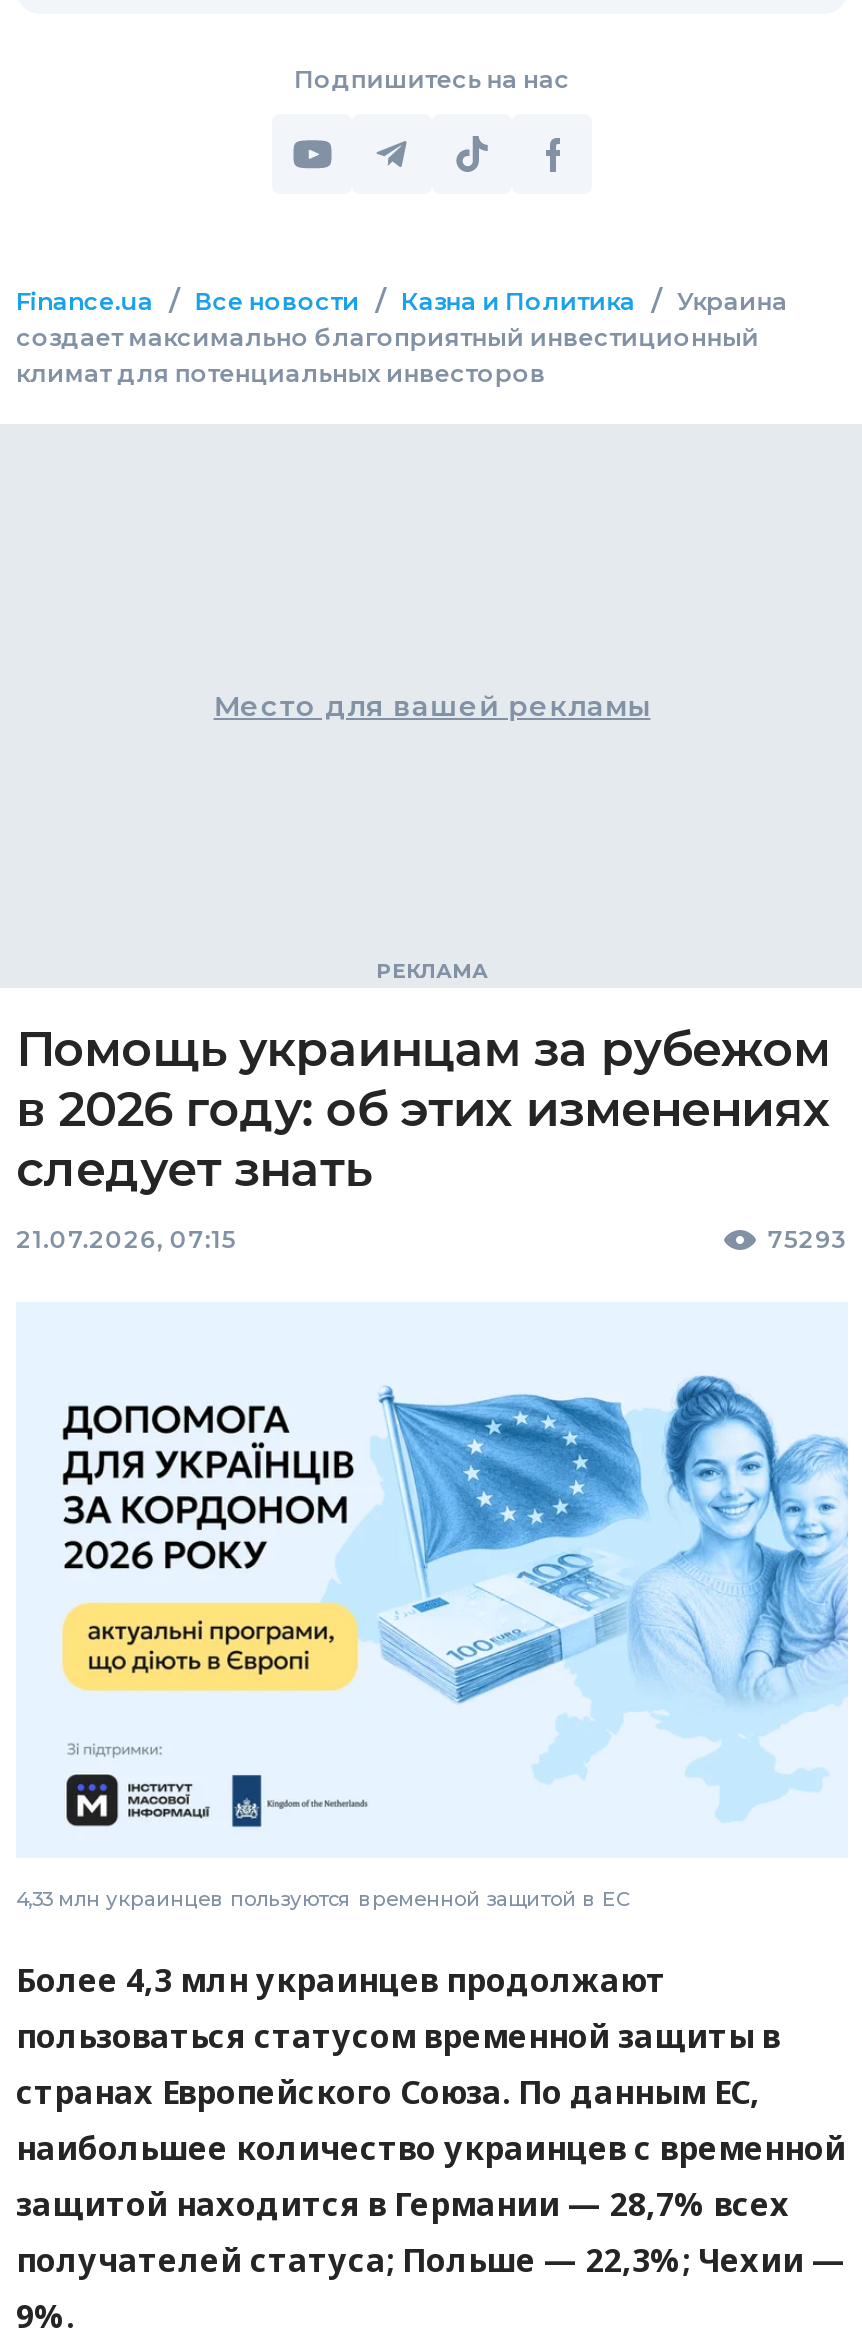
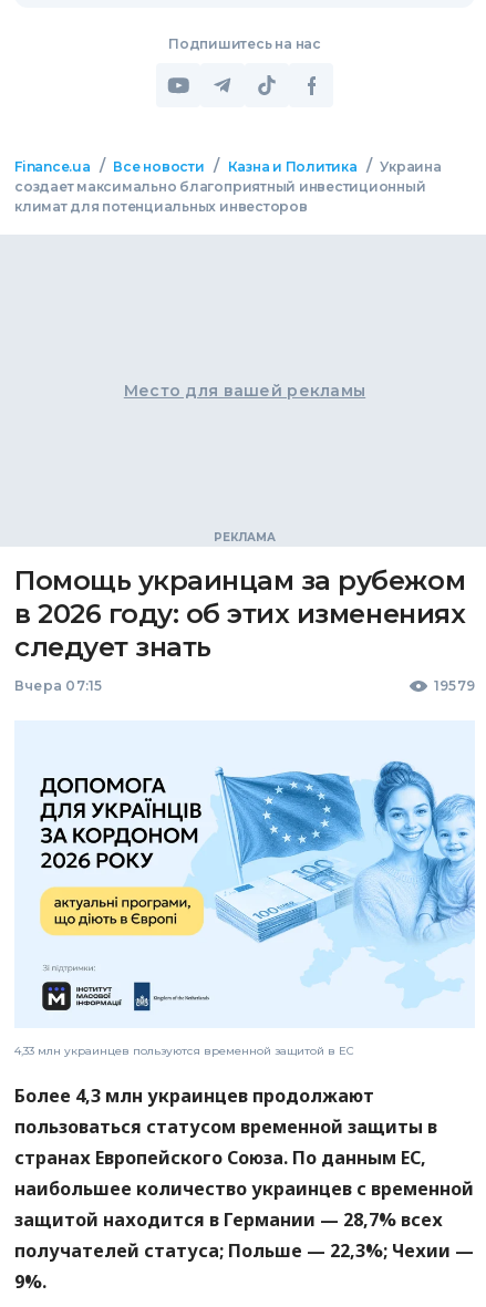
- 21.07.2026, 07:15
- 75293
+ Вчера 07:15
+ 19579
